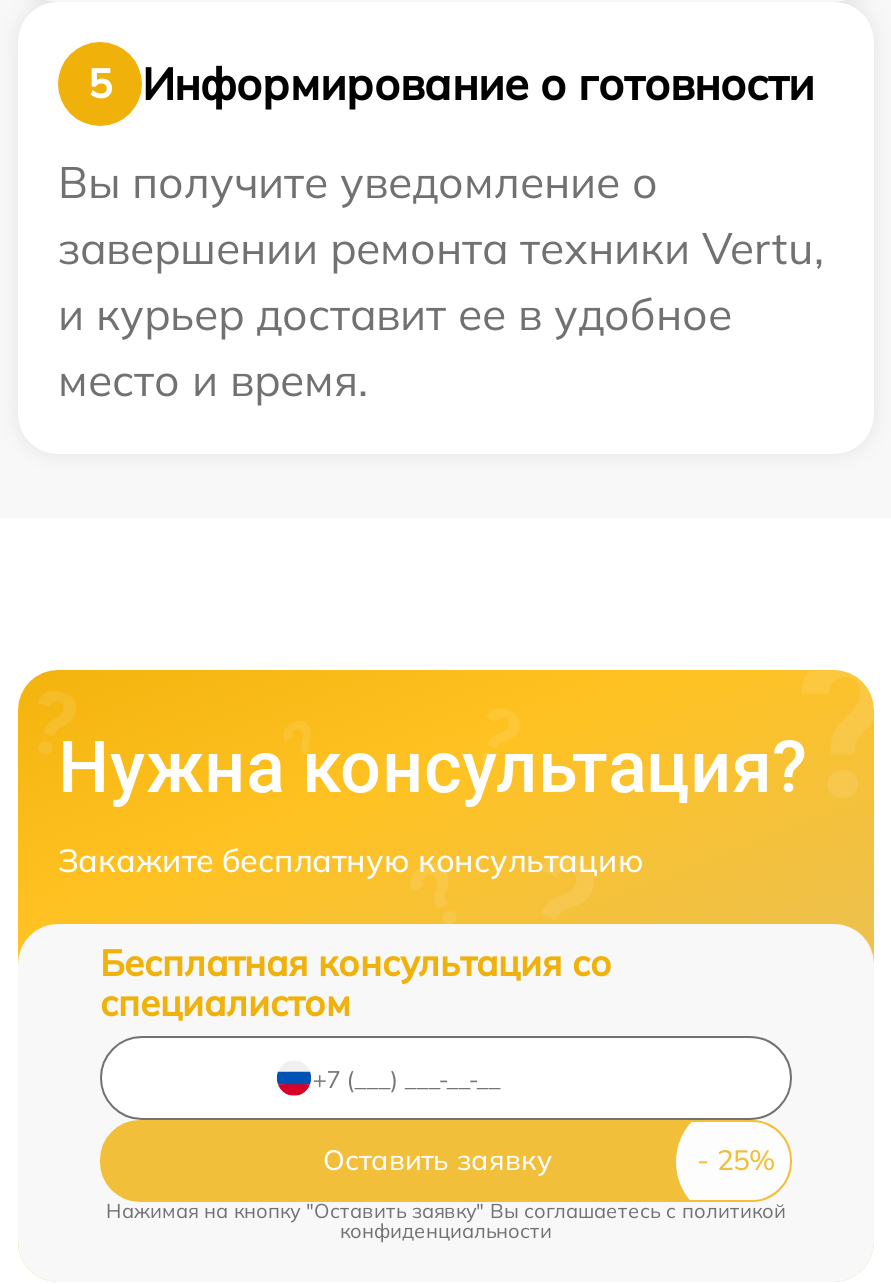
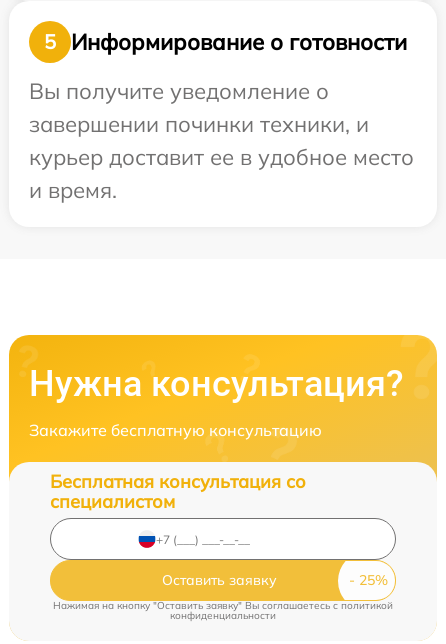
- завершении ремонта техники Vertu,
- и курьер доставит ее в удобное
- место и время.
+ завершении починки техники, и
+ курьер доставит ее в удобное место
+ и время.
